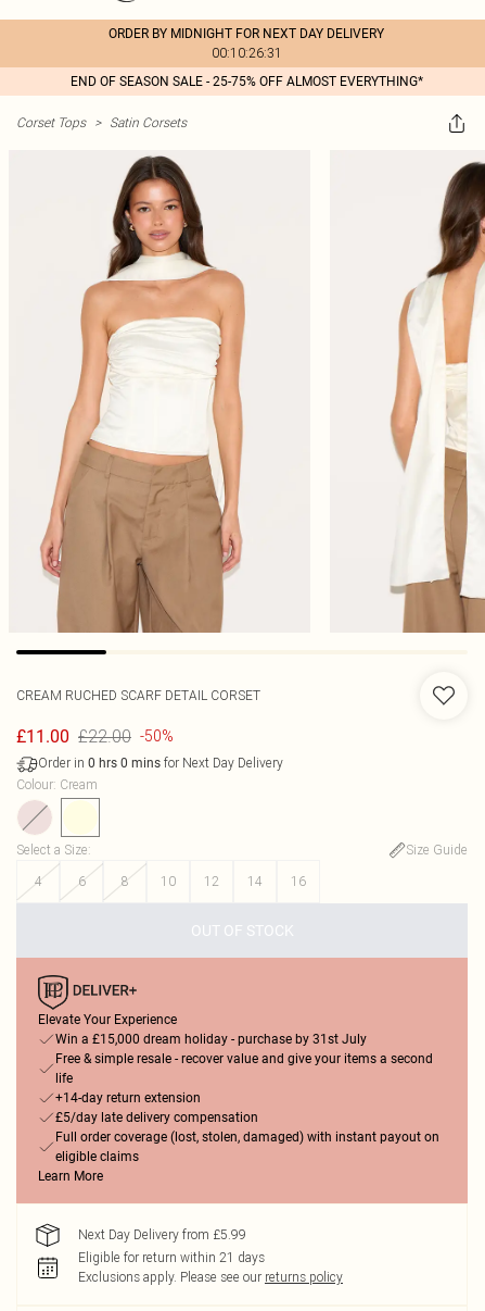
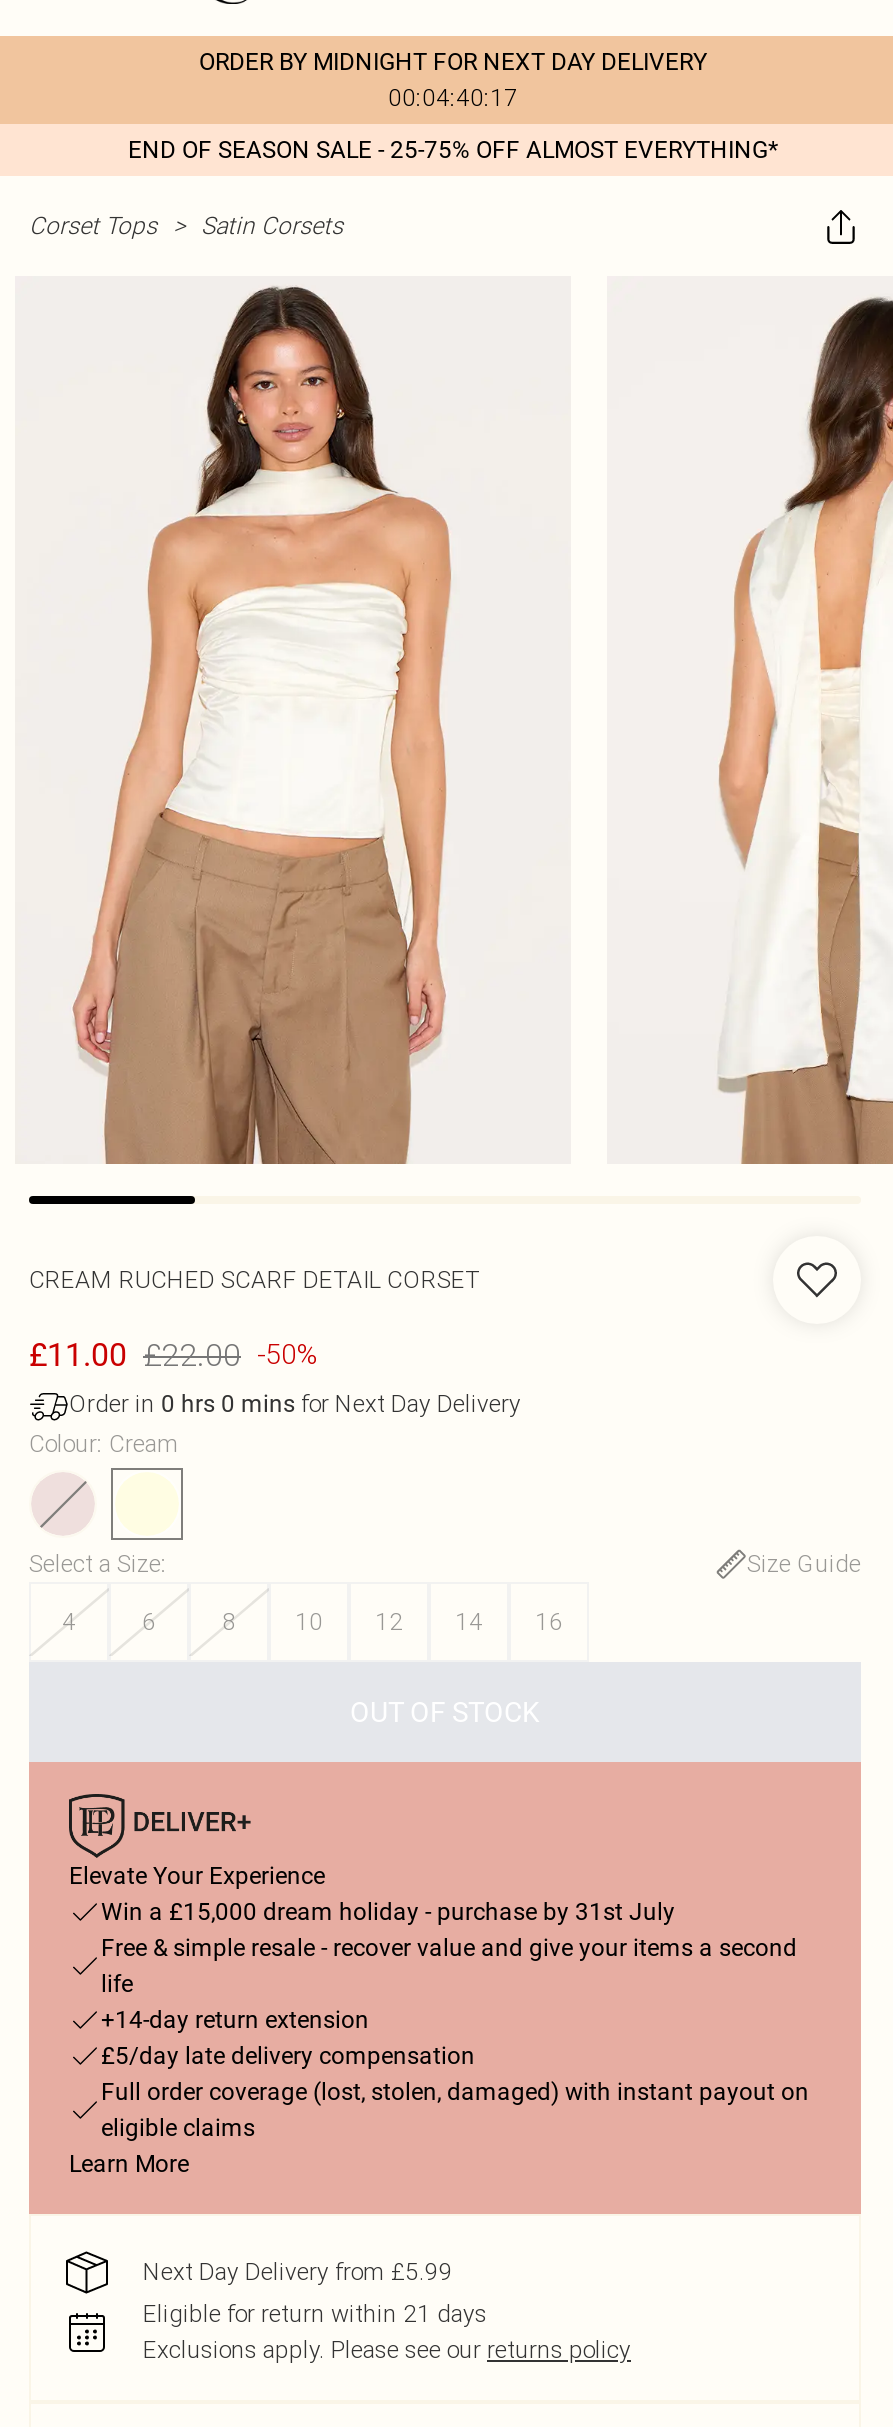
- 00:10:26:31
+ 00:04:40:17
